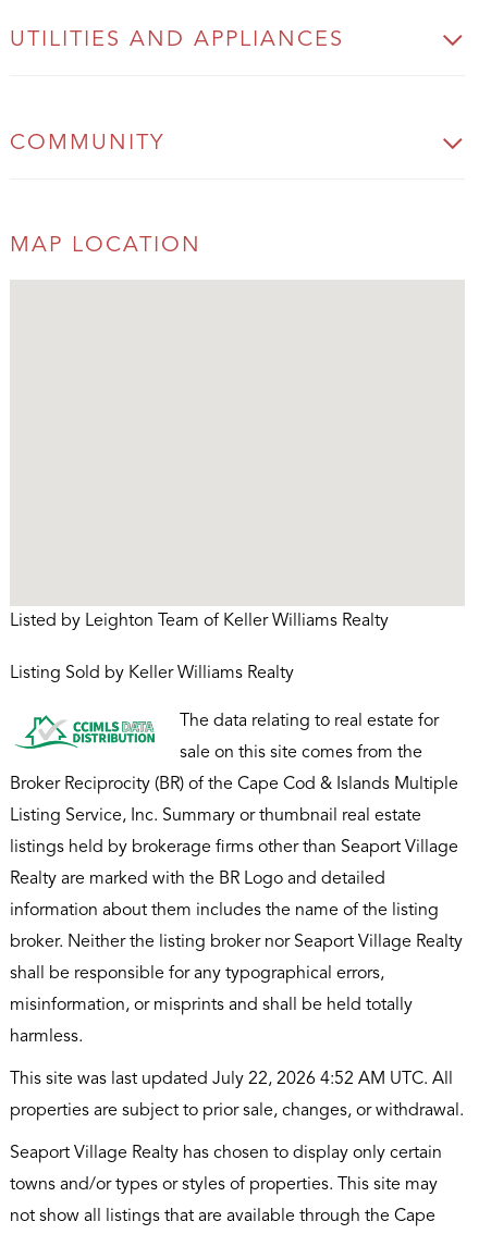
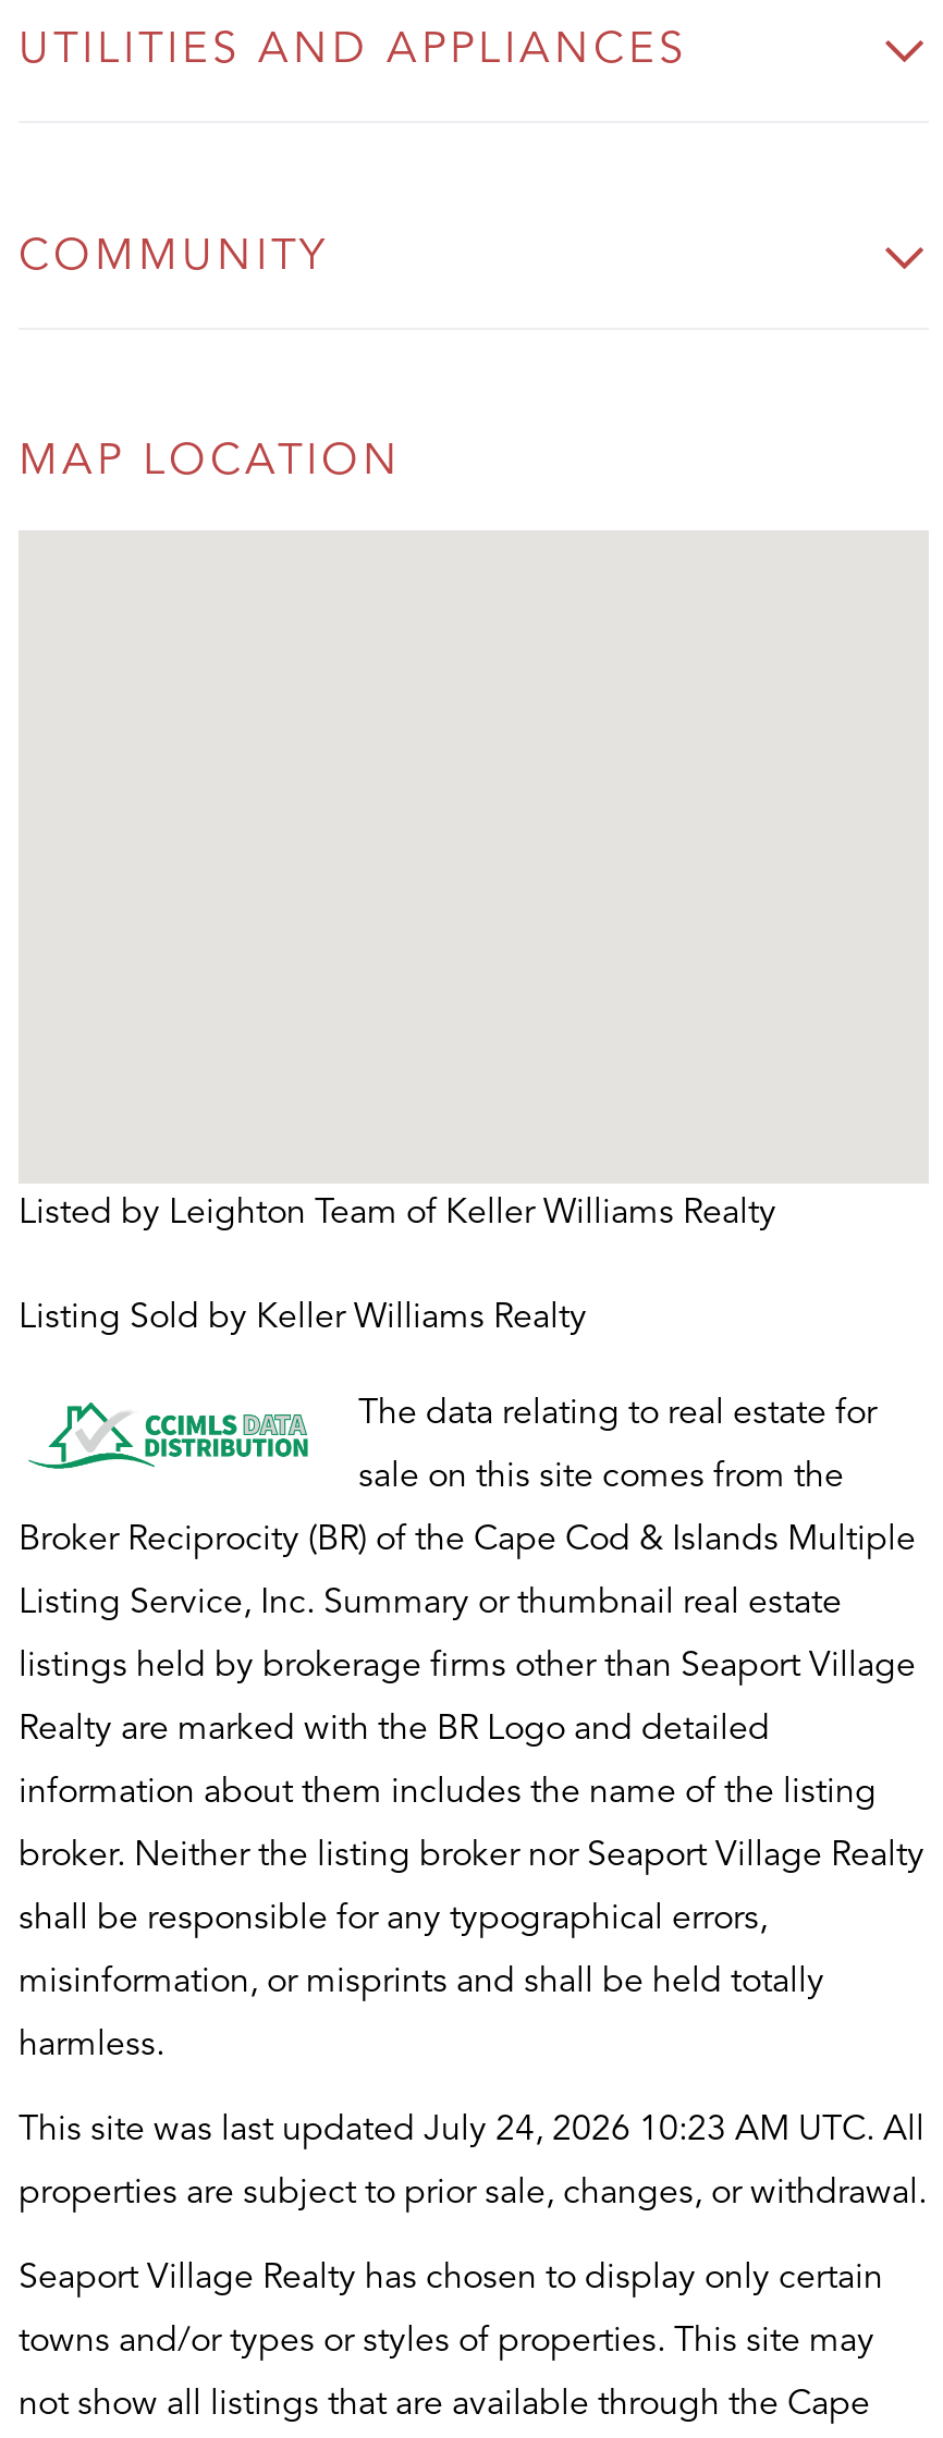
- This site was last updated July 22, 2026 4:52 AM UTC. All
+ This site was last updated July 24, 2026 10:23 AM UTC. All
